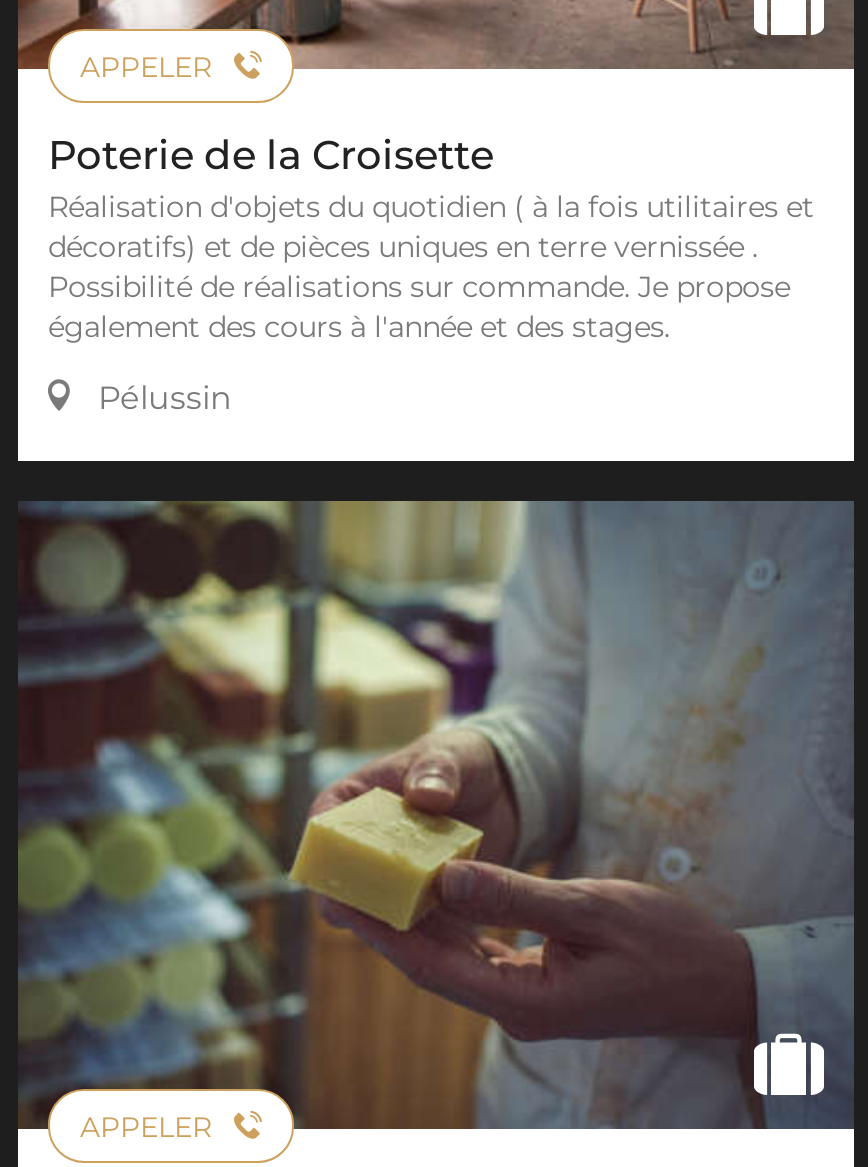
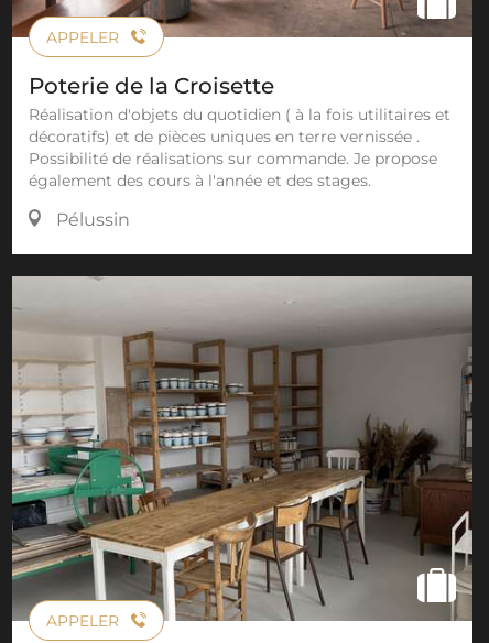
- [image]
+ [image]
